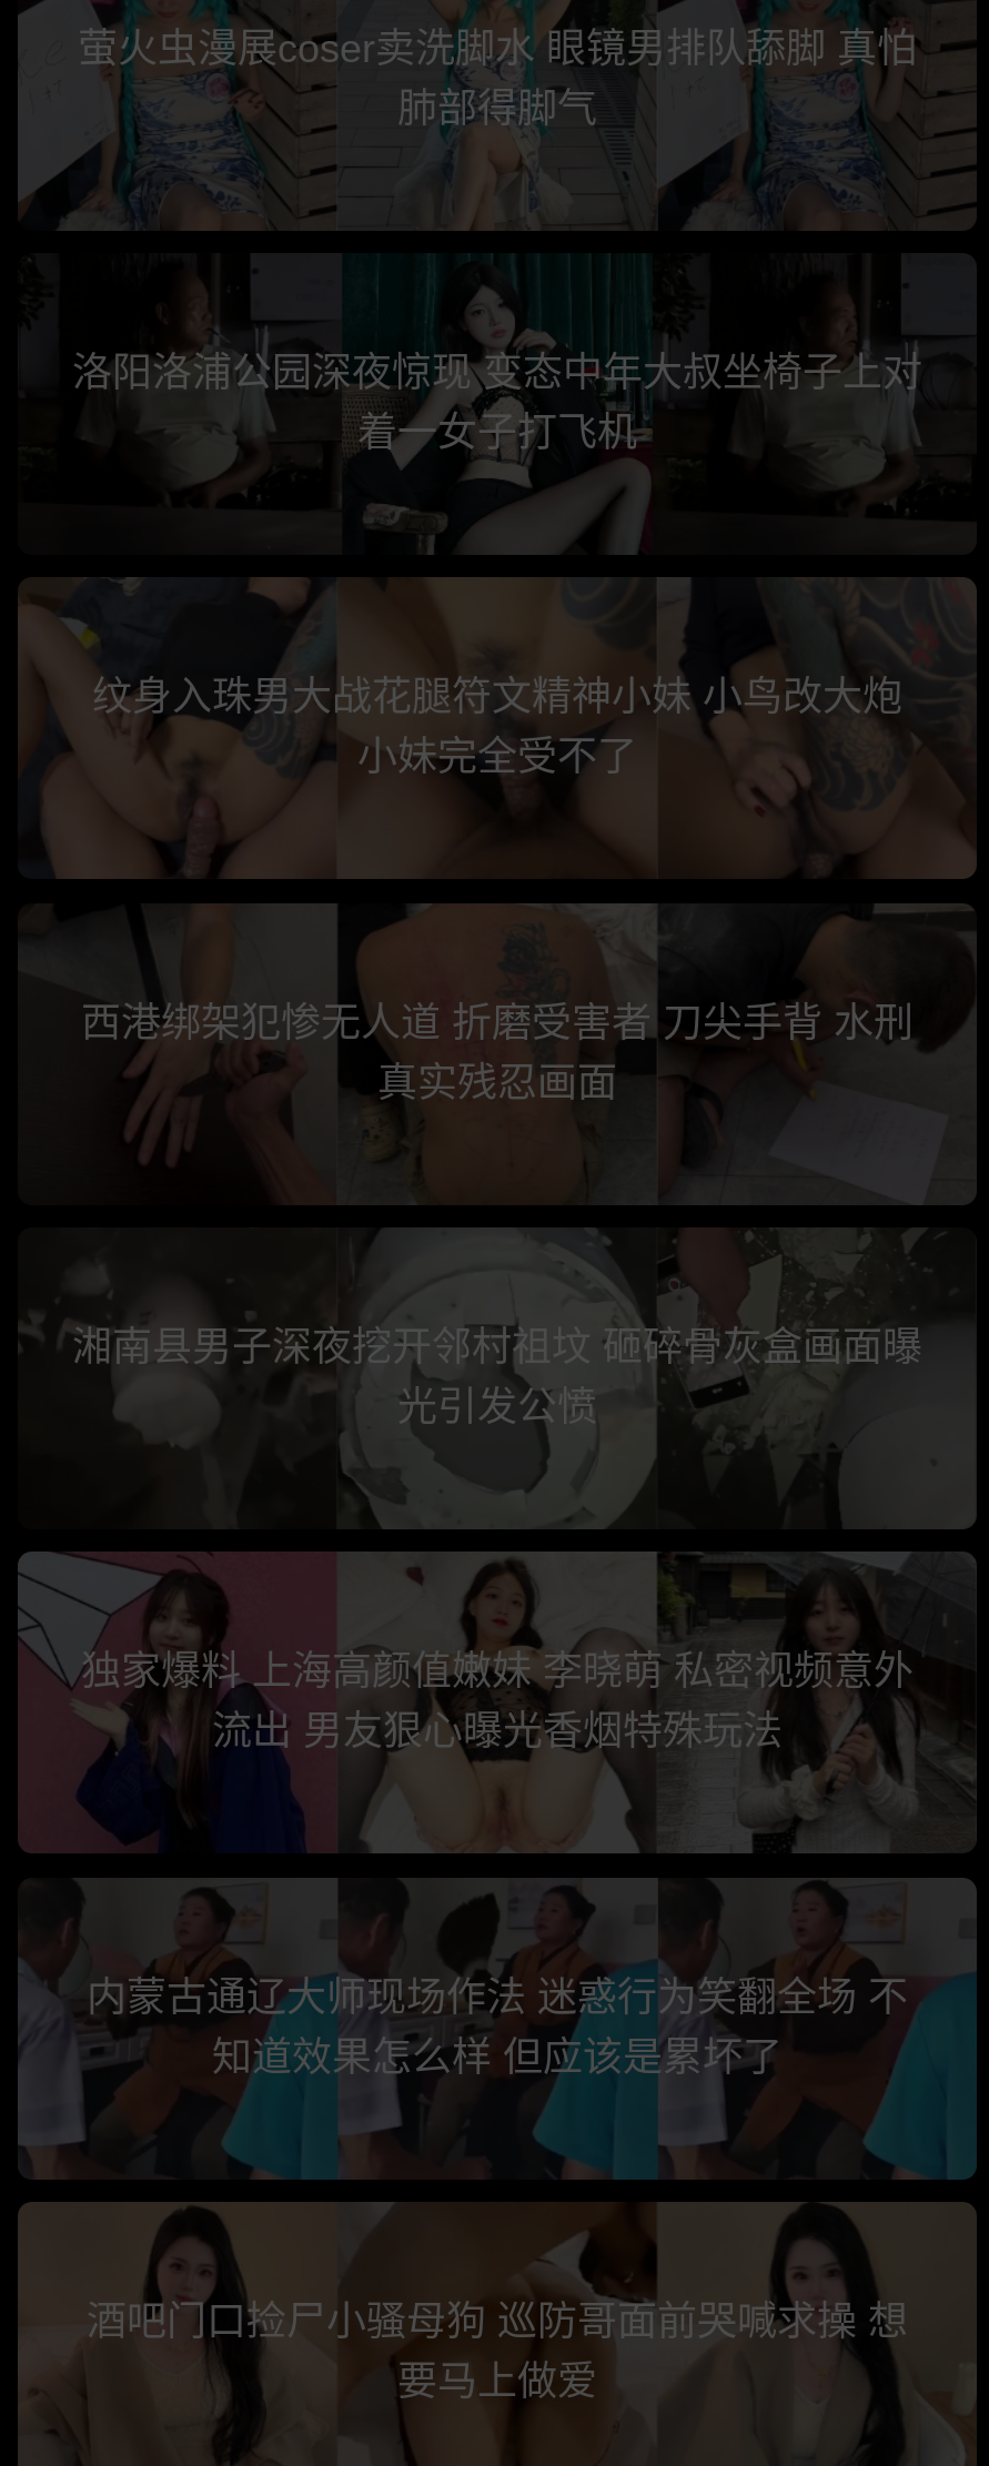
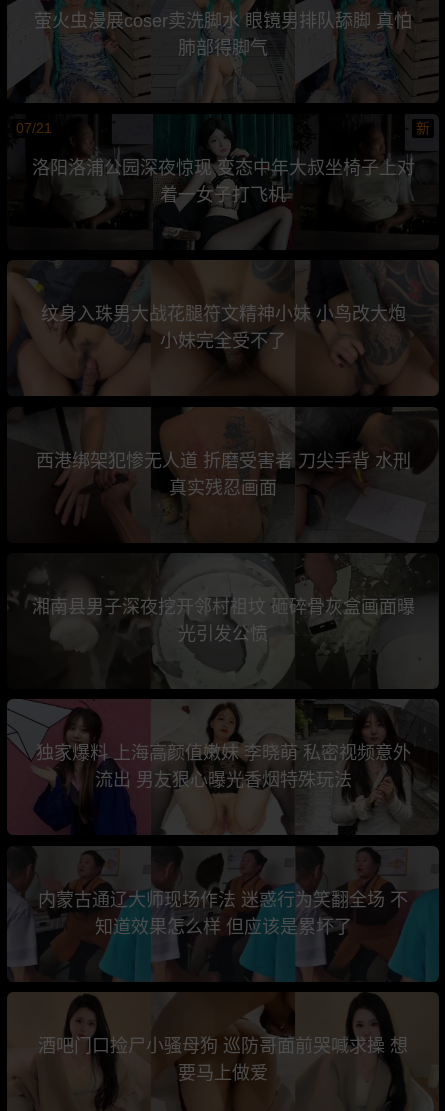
+ 07/21
+ 新
